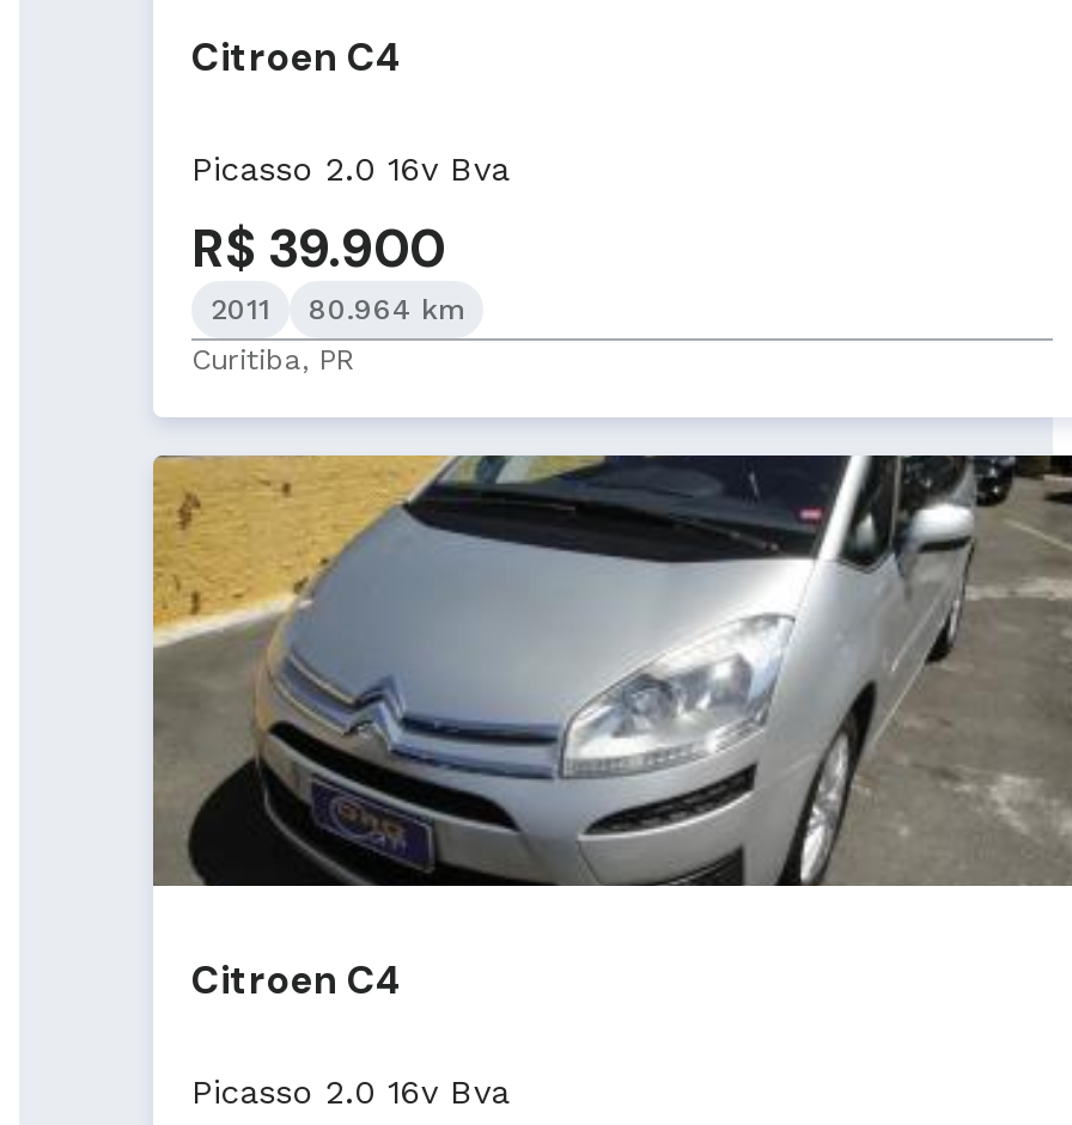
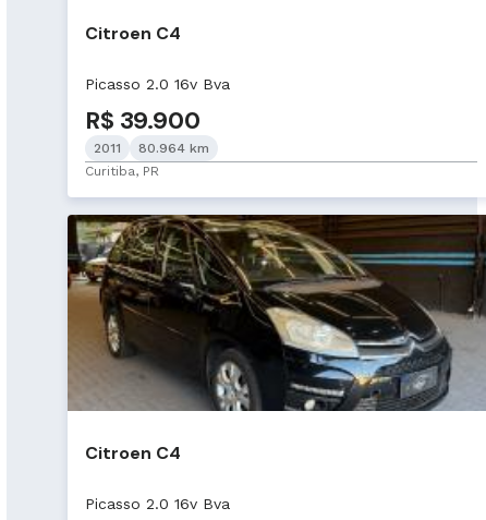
- [image]
+ [image]
